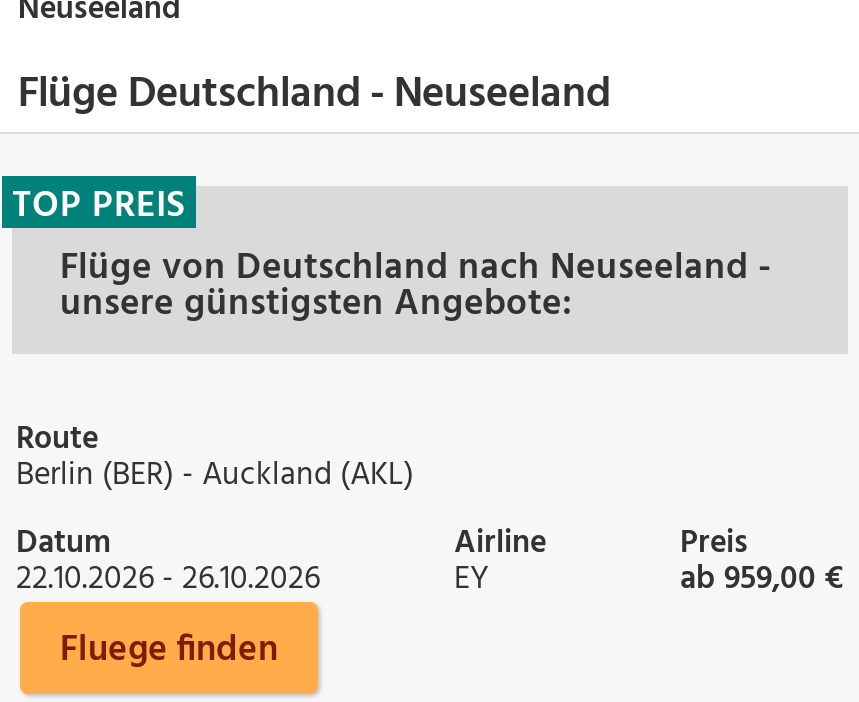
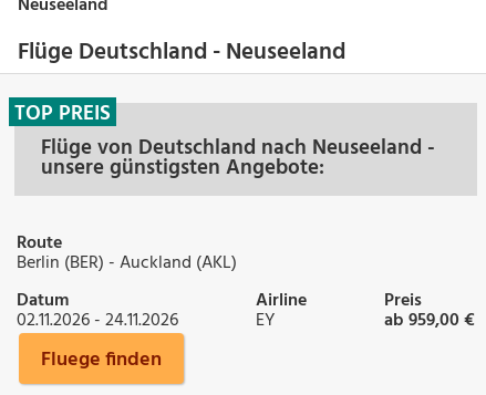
- 22.10.2026 - 26.10.2026
+ 02.11.2026 - 24.11.2026
